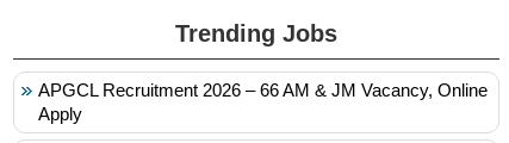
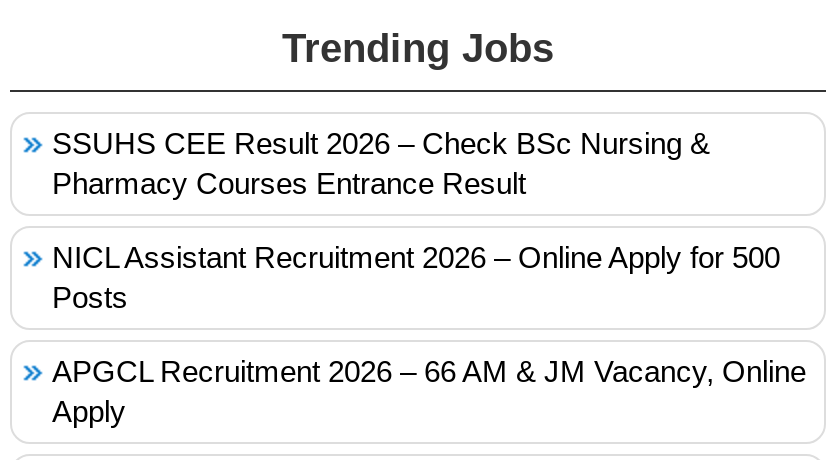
+ SSUHS CEE Result 2026 – Check BSc Nursing &
+ Pharmacy Courses Entrance Result
+ NICL Assistant Recruitment 2026 – Online Apply for 500
+ Posts
